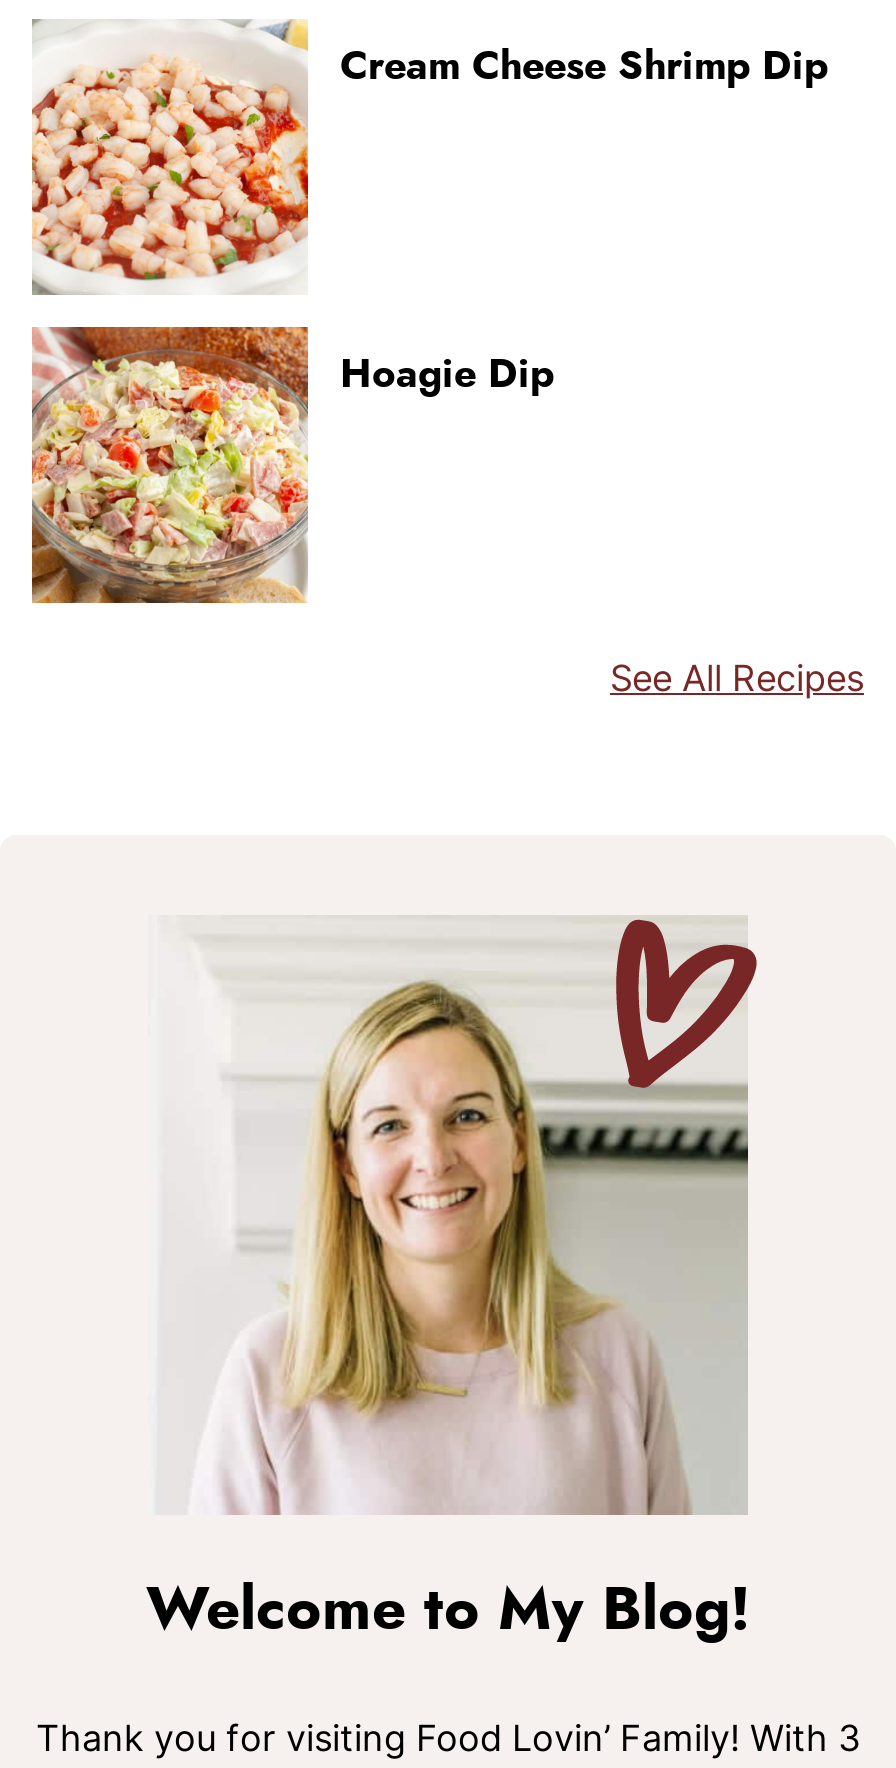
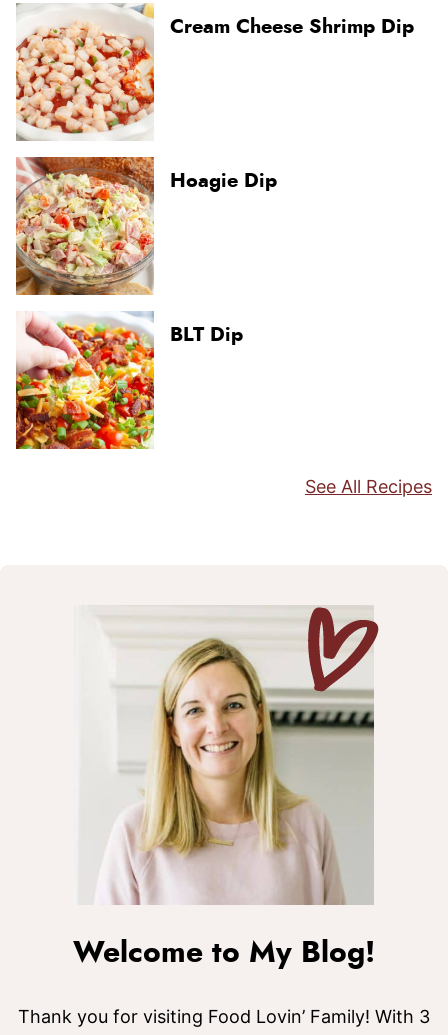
+ [image]
+ BLT Dip
